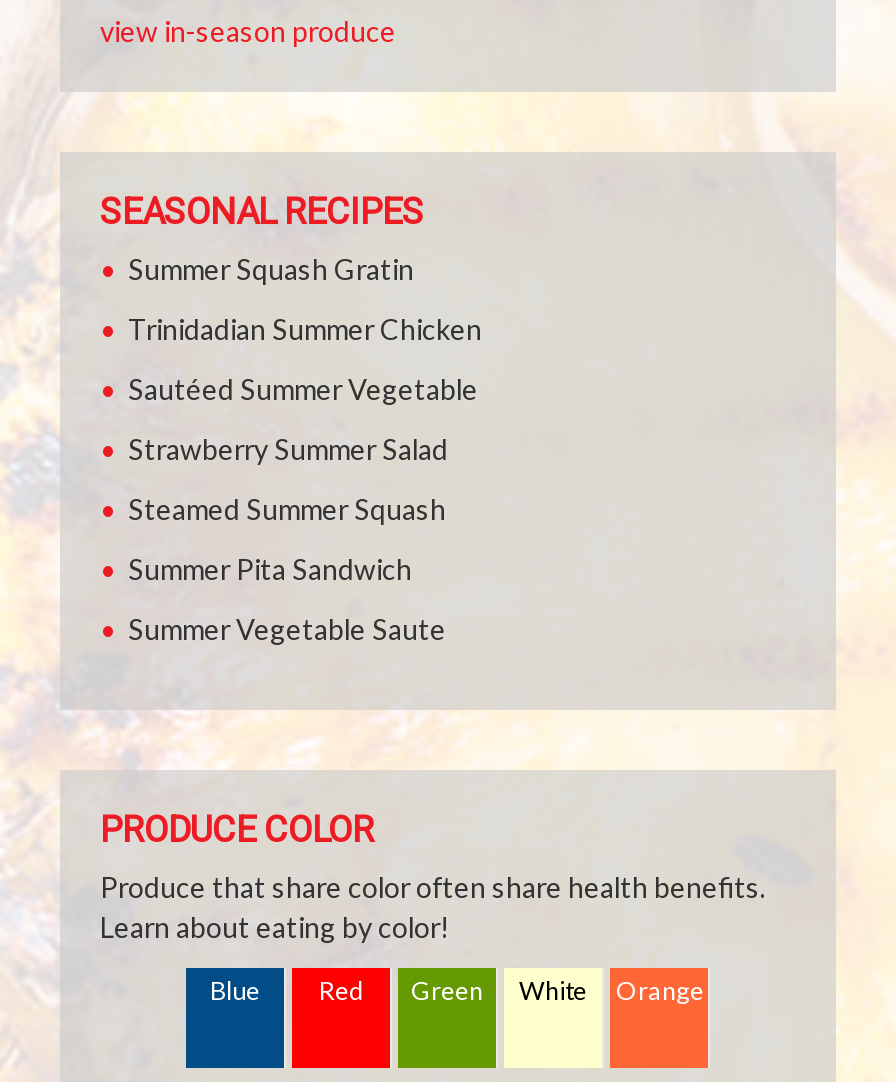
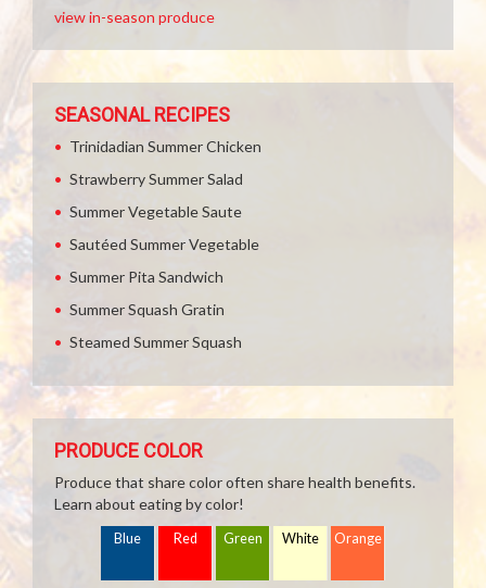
moved down: Summer Squash Gratin

moved up: Trinidadian Summer Chicken

moved down: Sautéed Summer Vegetable

moved up: Strawberry Summer Salad

moved down: Steamed Summer Squash

moved down: Summer Pita Sandwich

moved up: Summer Vegetable Saute
